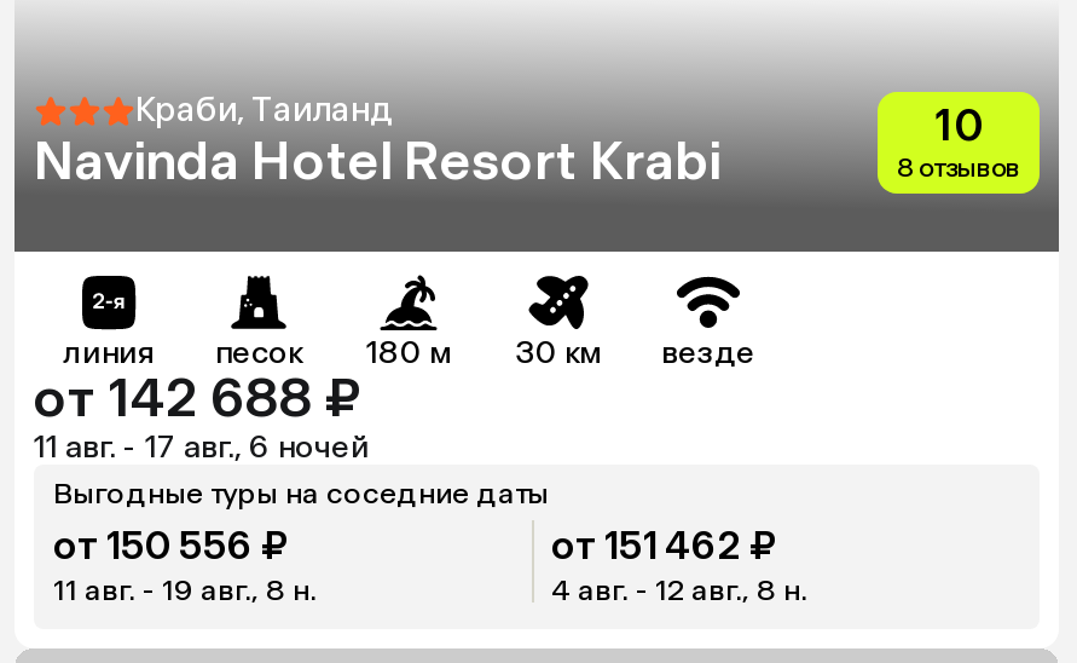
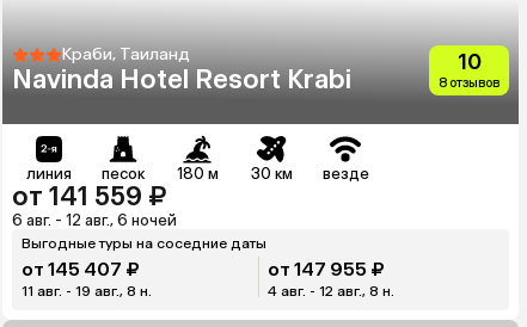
- от 142 688 ₽
+ от 141 559 ₽

- 11 авг. - 17 авг., 6 ночей
+ 6 авг. - 12 авг., 6 ночей

- от 150 556 ₽
+ от 145 407 ₽

- от 151 462 ₽
+ от 147 955 ₽
